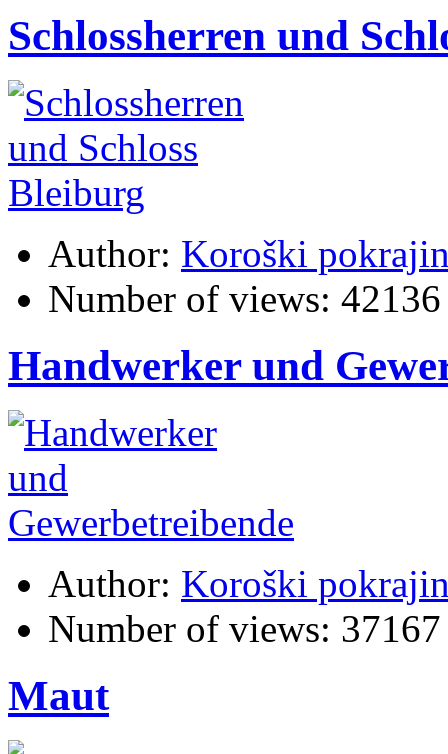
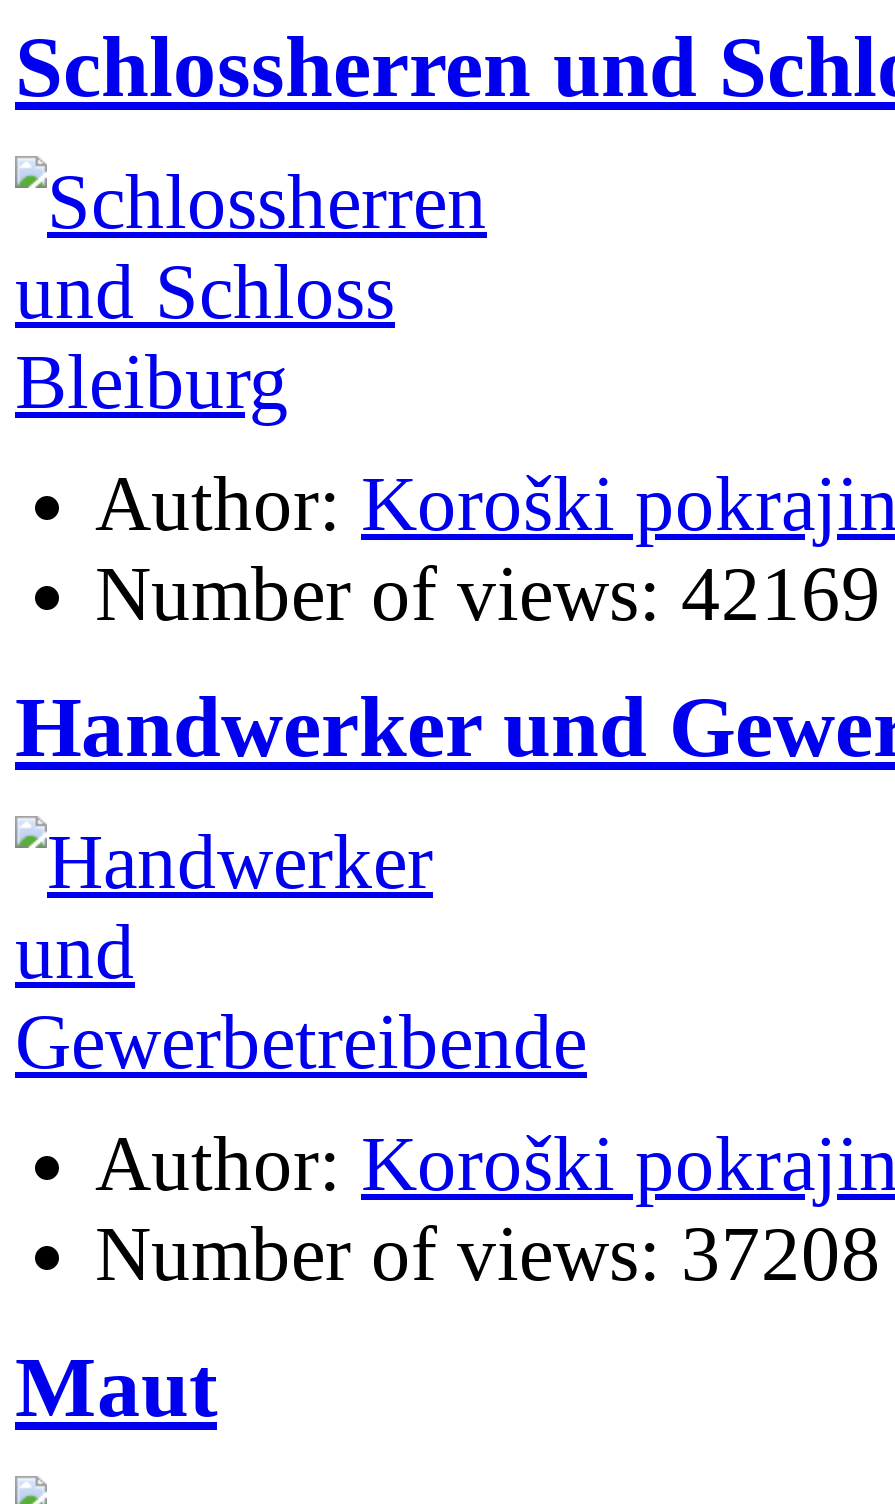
- Number of views: 42136
+ Number of views: 42169

- Number of views: 37167
+ Number of views: 37208
